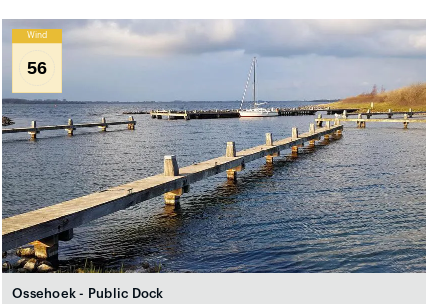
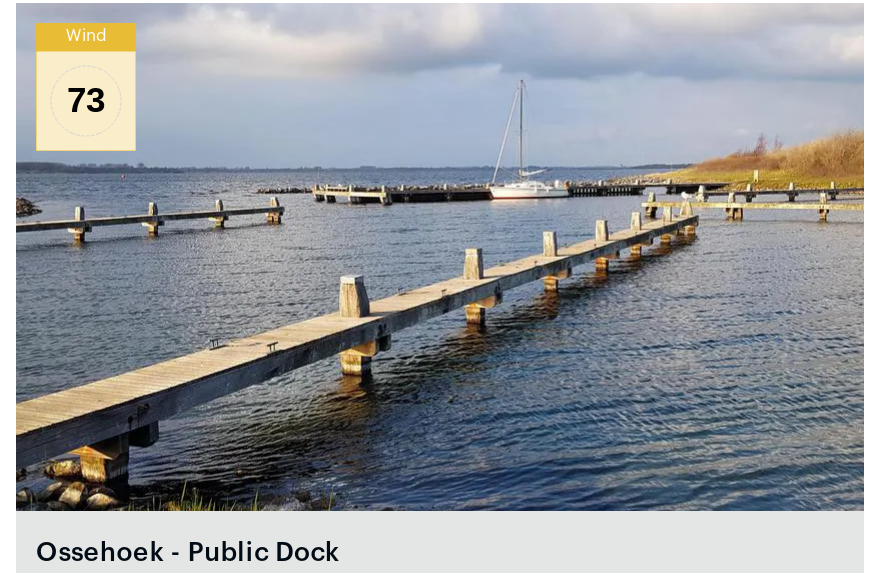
- 56
+ 73
